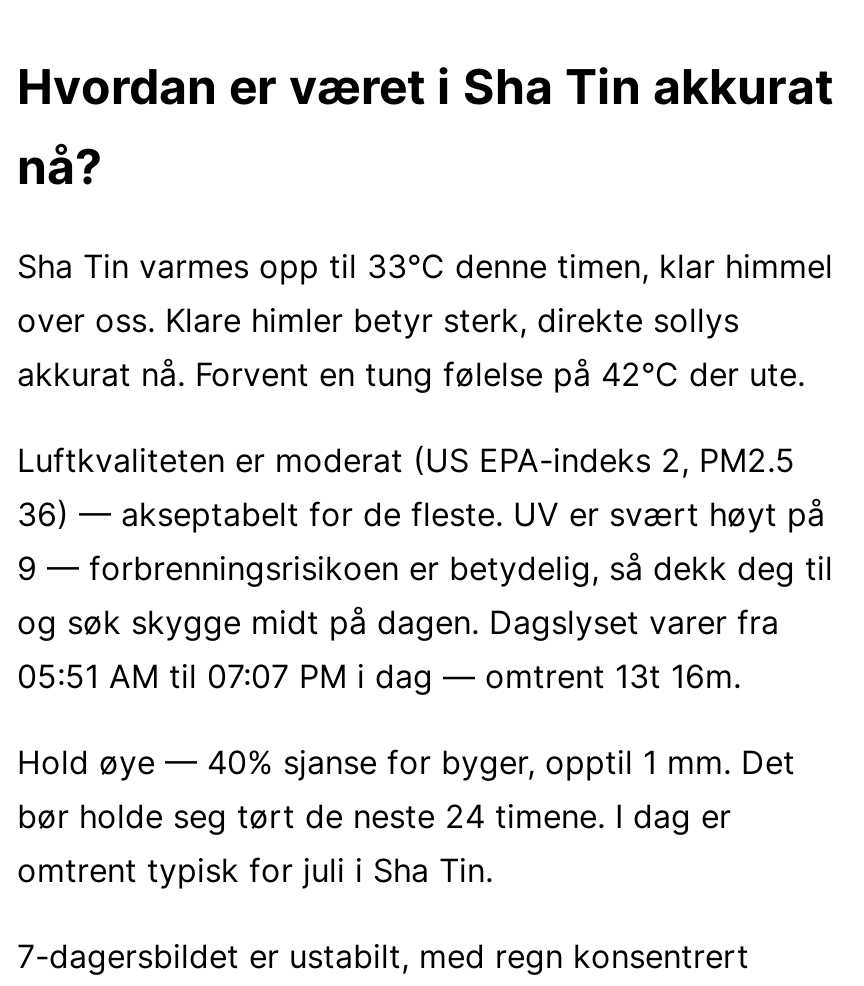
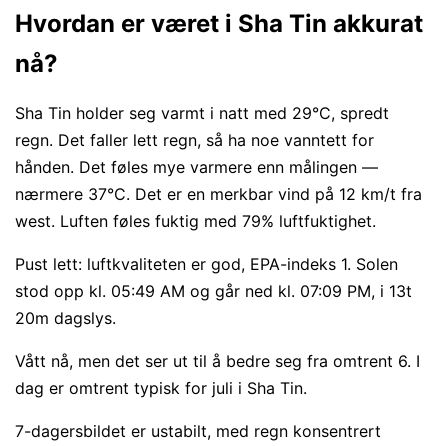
- Sha Tin varmes opp til 33°C denne timen, klar himmel
- over oss. Klare himler betyr sterk, direkte sollys
- akkurat nå. Forvent en tung følelse på 42°C der ute.
+ Sha Tin holder seg varmt i natt med 29°C, spredt
+ regn. Det faller lett regn, så ha noe vanntett for
+ hånden. Det føles mye varmere enn målingen —
+ nærmere 37°C. Det er en merkbar vind på 12 km/t fra
+ west. Luften føles fuktig med 79% luftfuktighet.

- Luftkvaliteten er moderat (US EPA-indeks 2, PM2.5
- 36) — akseptabelt for de fleste. UV er svært høyt på
- 9 — forbrenningsrisikoen er betydelig, så dekk deg til
- og søk skygge midt på dagen. Dagslyset varer fra
- 05:51 AM til 07:07 PM i dag — omtrent 13t 16m.
+ Pust lett: luftkvaliteten er god, EPA-indeks 1. Solen
+ stod opp kl. 05:49 AM og går ned kl. 07:09 PM, i 13t
+ 20m dagslys.

- Hold øye — 40% sjanse for byger, opptil 1 mm. Det
- bør holde seg tørt de neste 24 timene. I dag er
- omtrent typisk for juli i Sha Tin.
+ Vått nå, men det ser ut til å bedre seg fra omtrent 6. I
+ dag er omtrent typisk for juli i Sha Tin.
